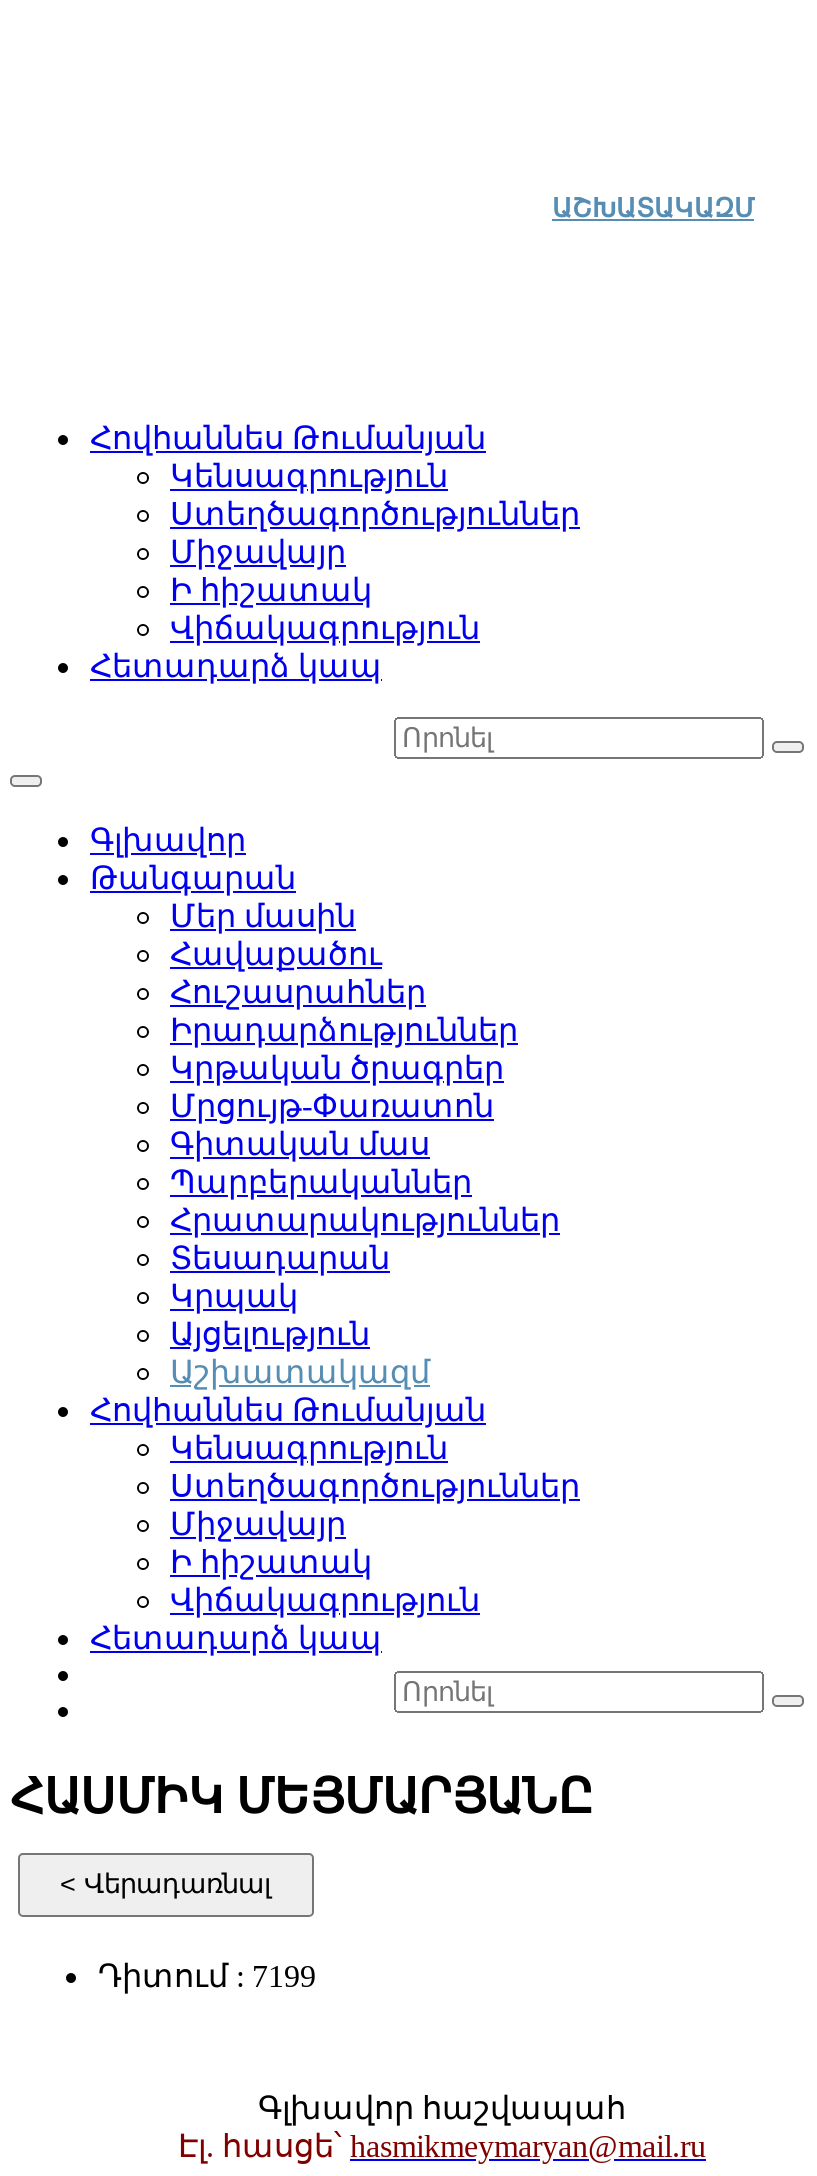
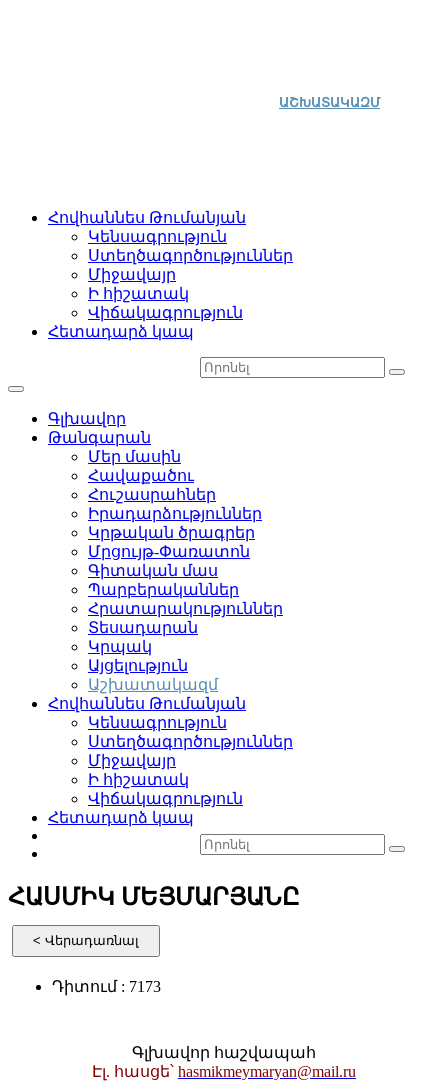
- Դիտում : 7199
+ Դիտում : 7173
